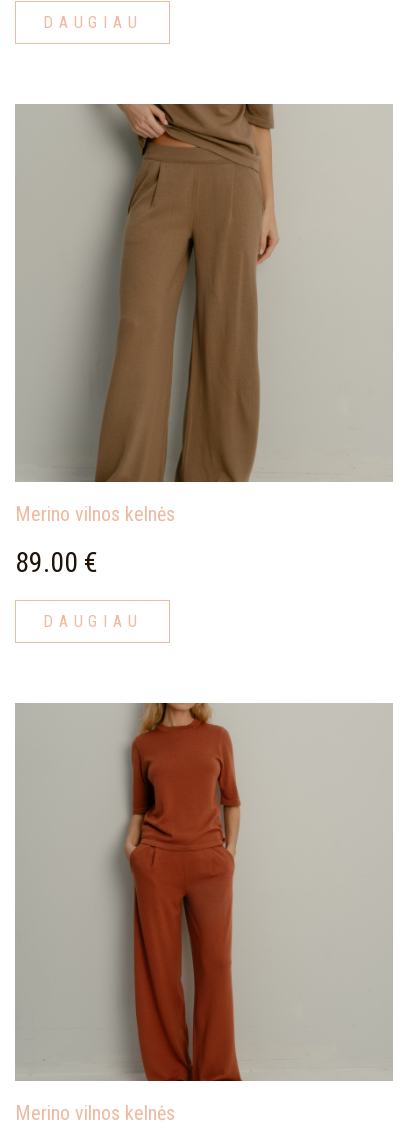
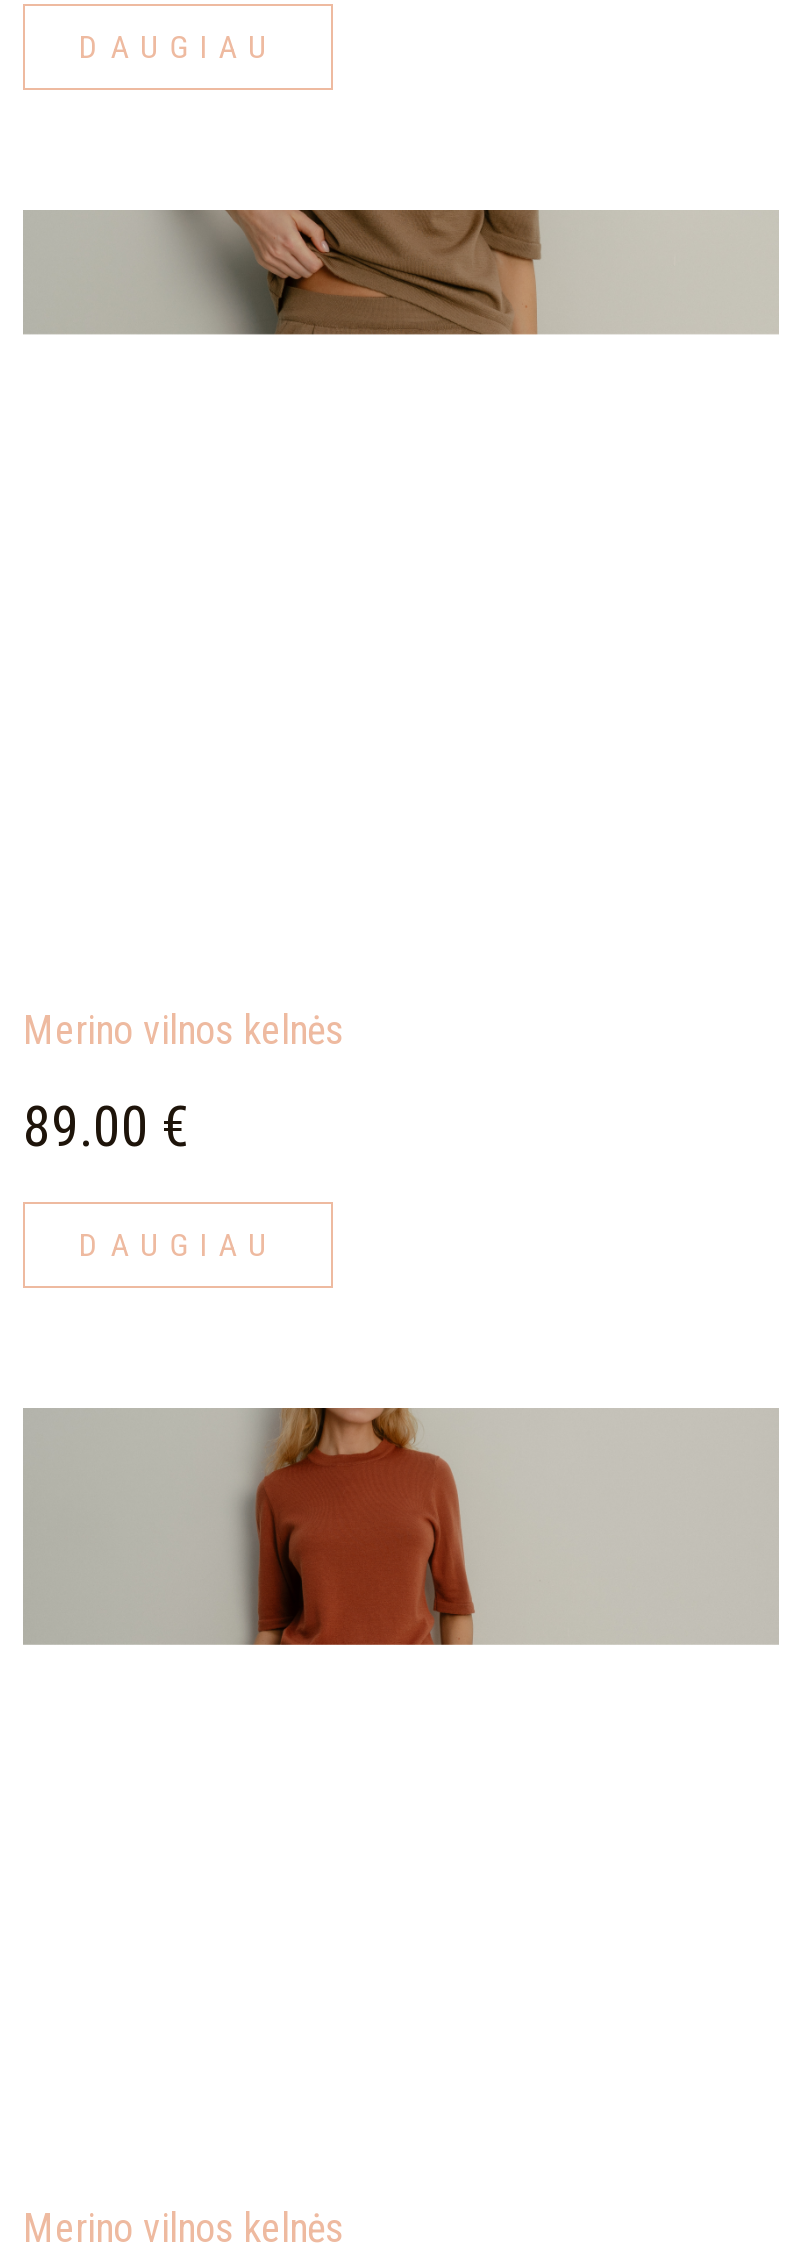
- [image]

- [image]
